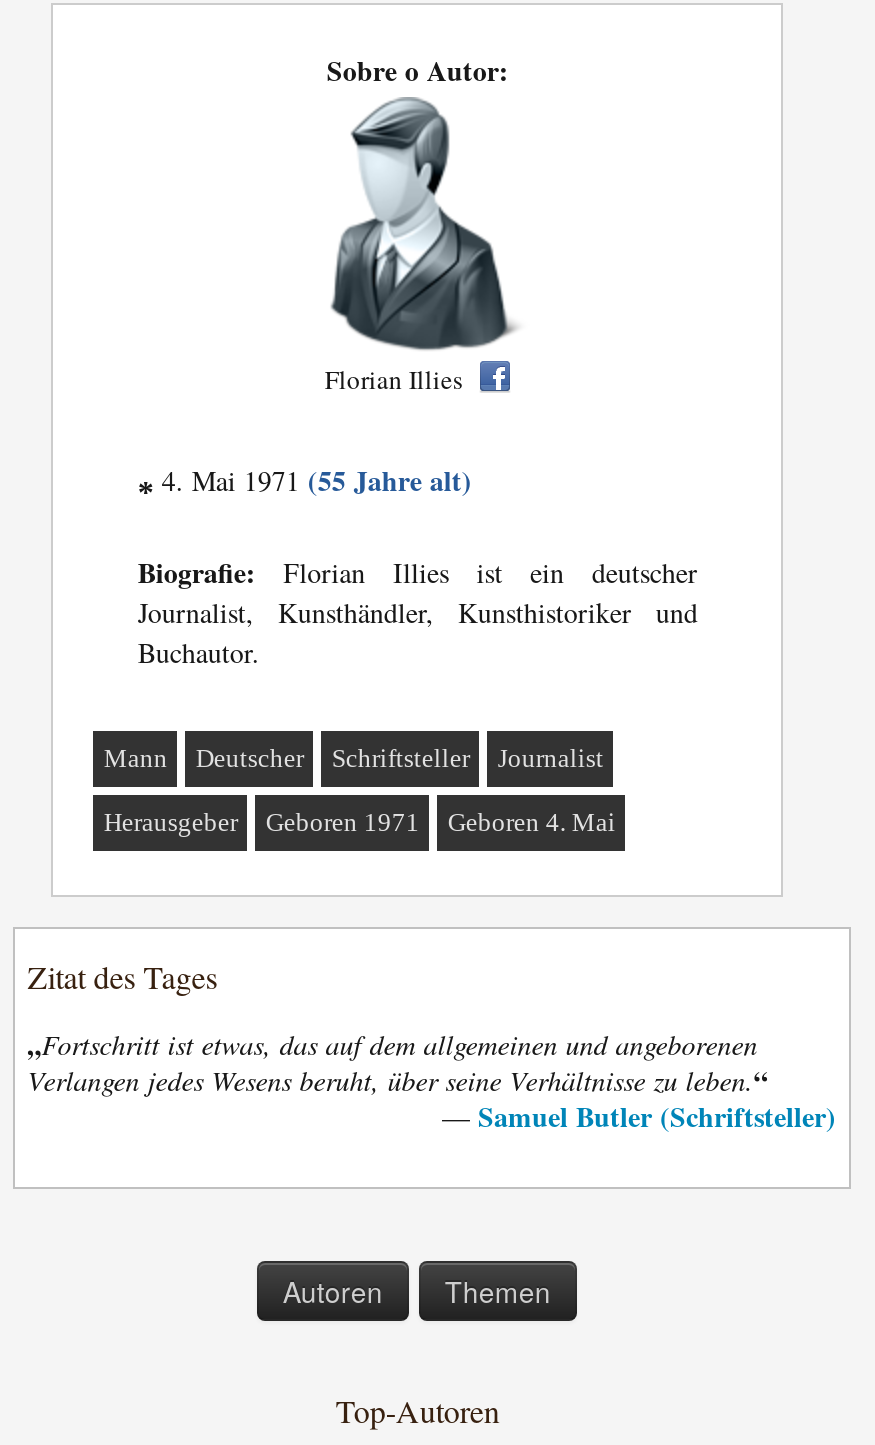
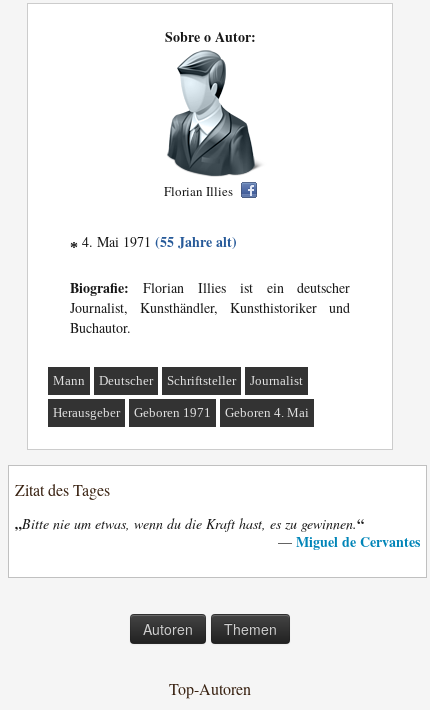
- „Fortschritt ist etwas, das auf dem allgemeinen und angeborenen
- Verlangen jedes Wesens beruht, über seine Verhältnisse zu leben.“
- — Samuel Butler (Schriftsteller)
+ „Bitte nie um etwas, wenn du die Kraft hast, es zu gewinnen.“
+ — Miguel de Cervantes
